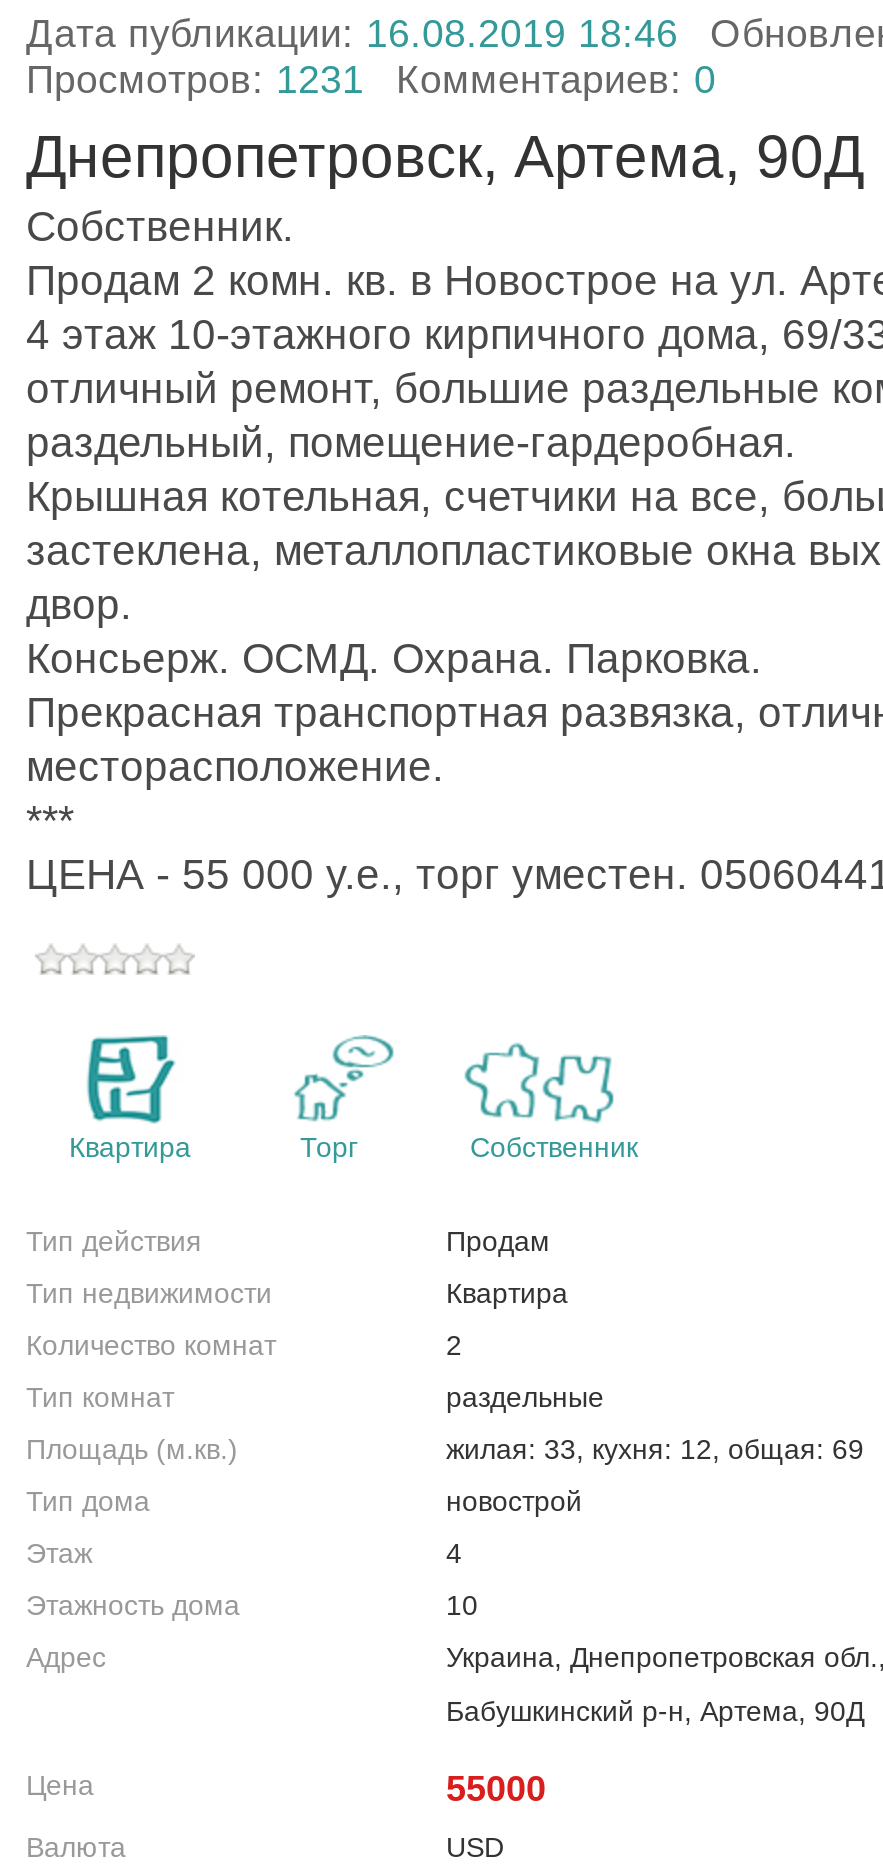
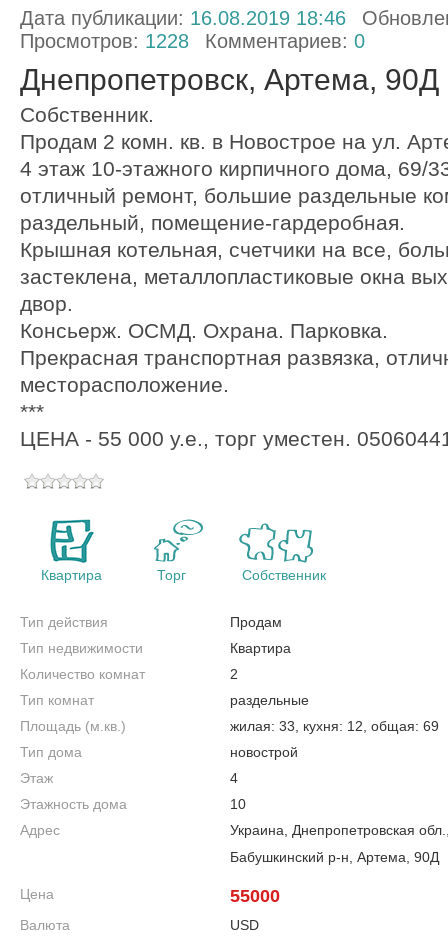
- Просмотров: 1231 Комментариев: 0
+ Просмотров: 1228 Комментариев: 0
